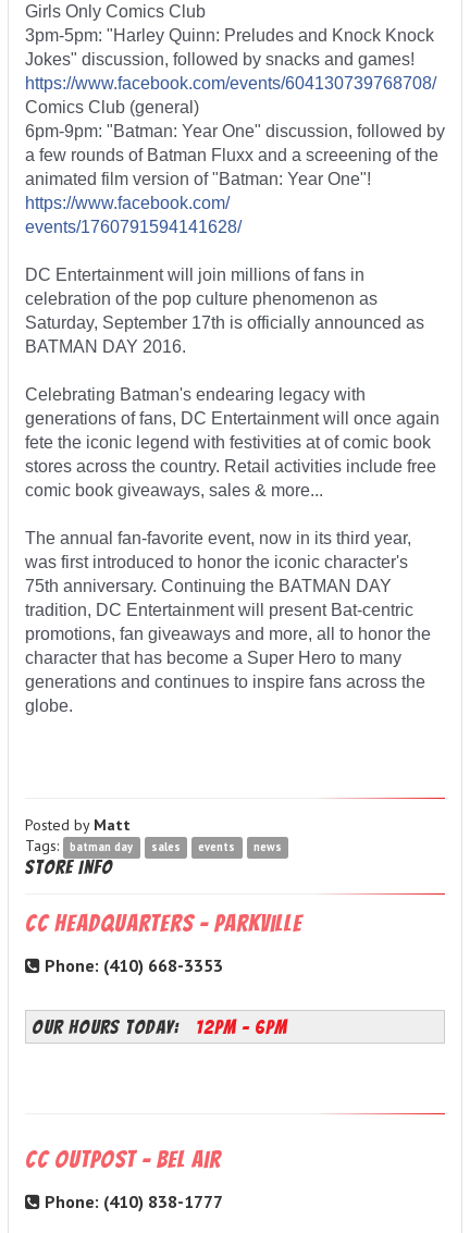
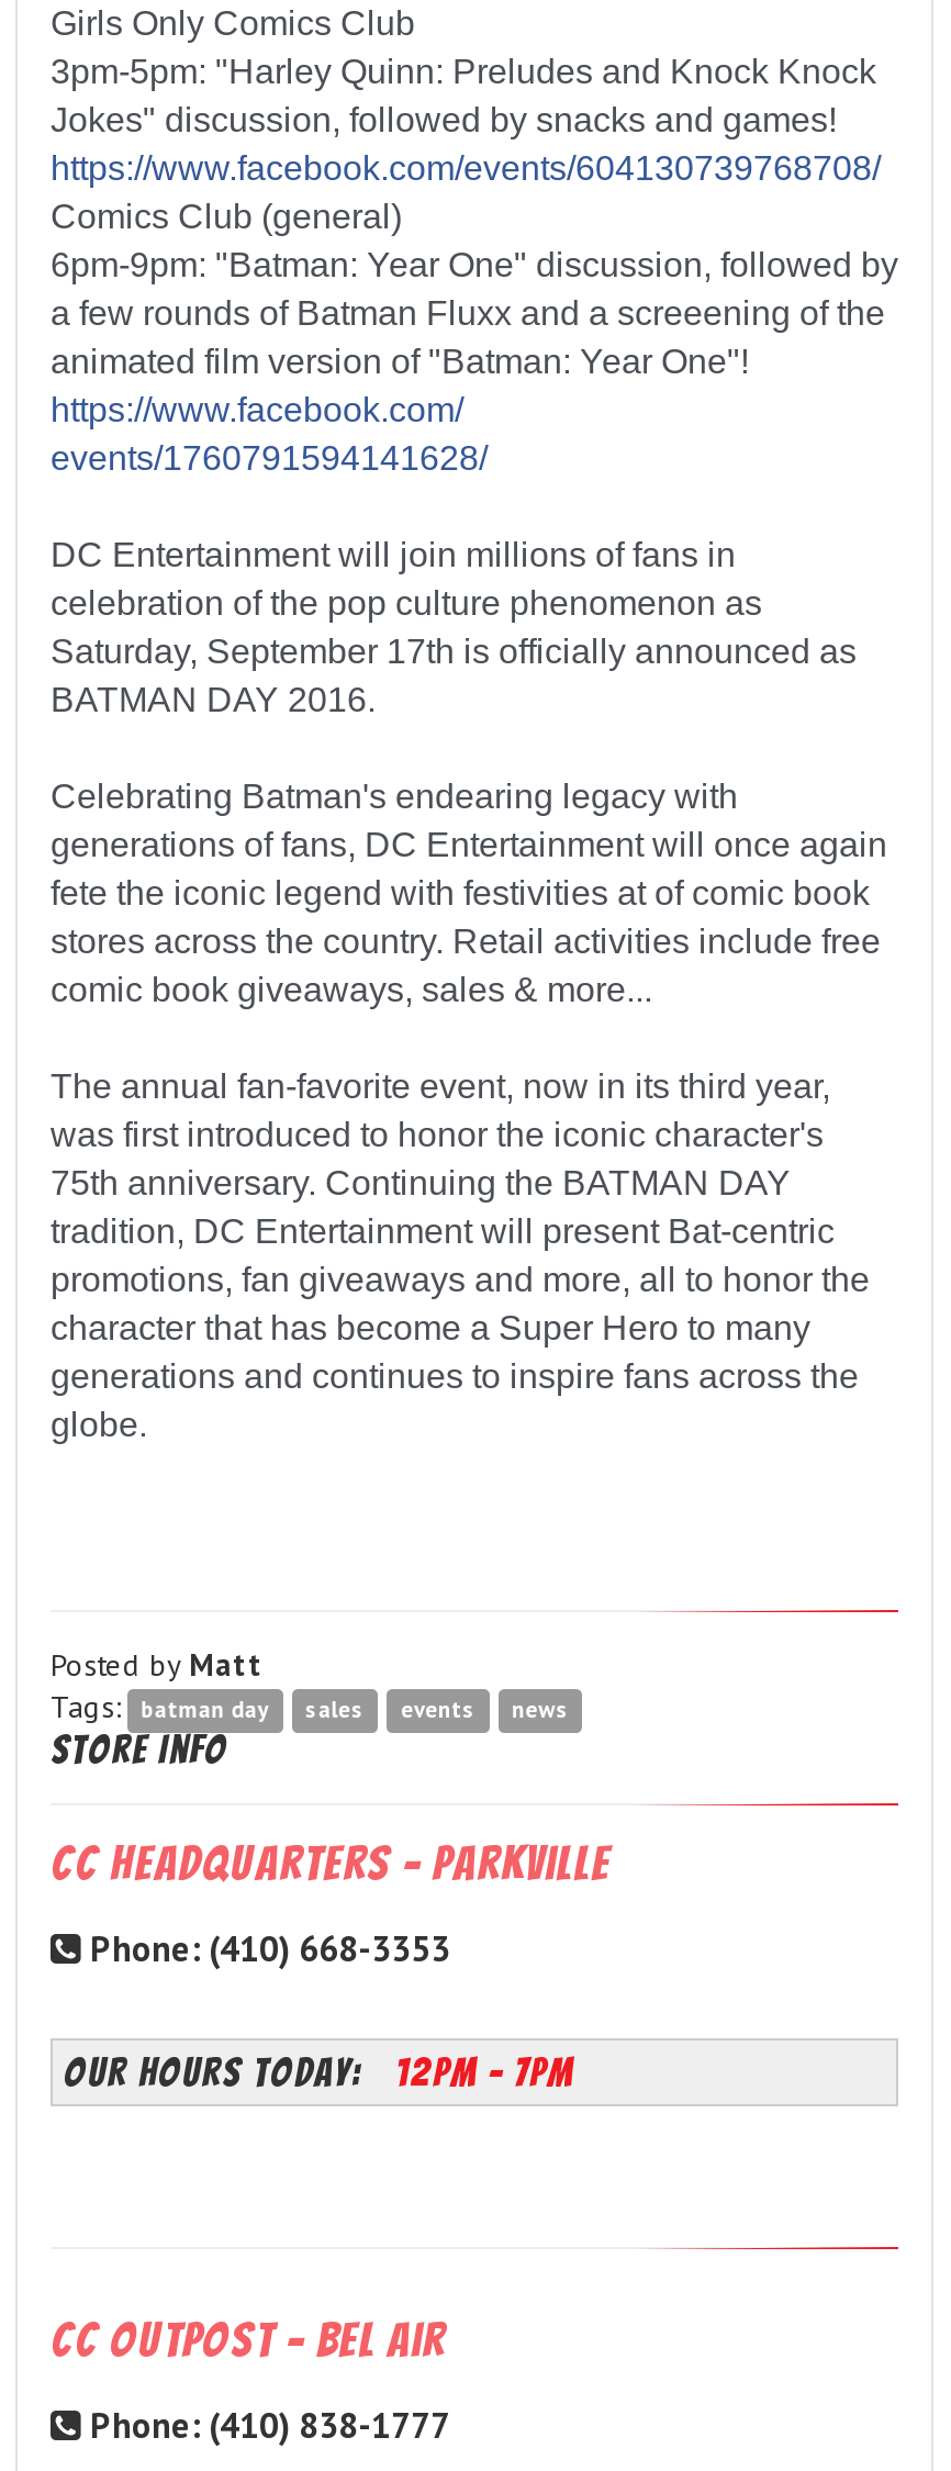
- OUR HOURS TODAY: 12PM - 6PM
+ OUR HOURS TODAY: 12PM - 7PM
